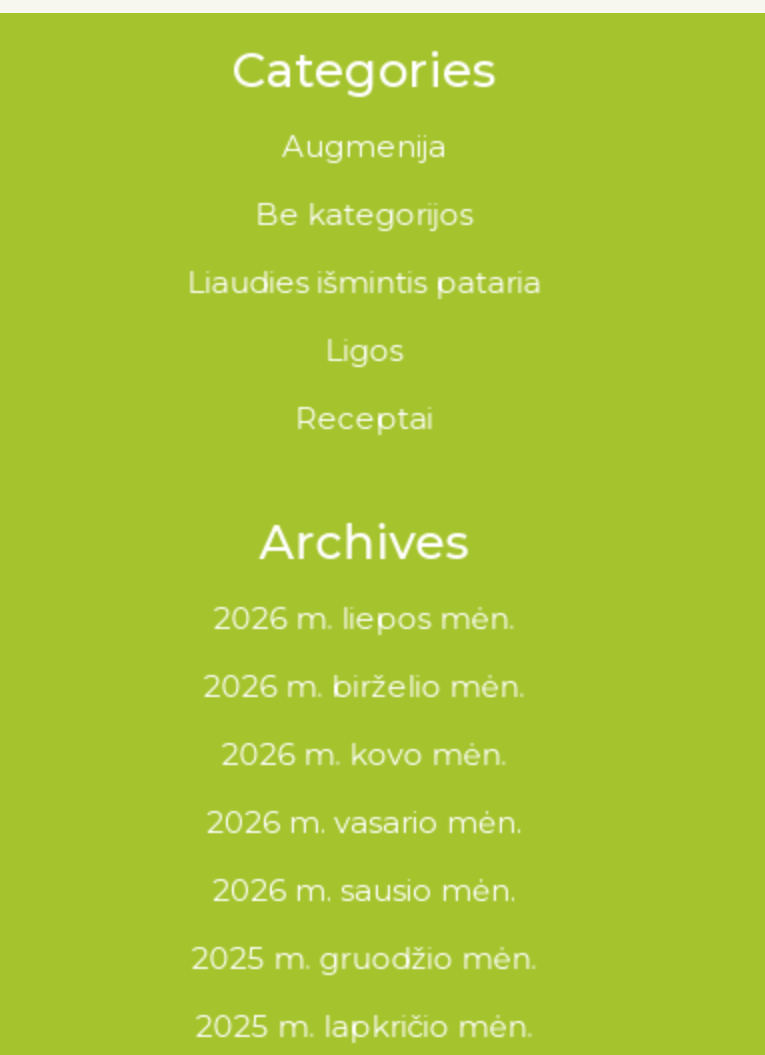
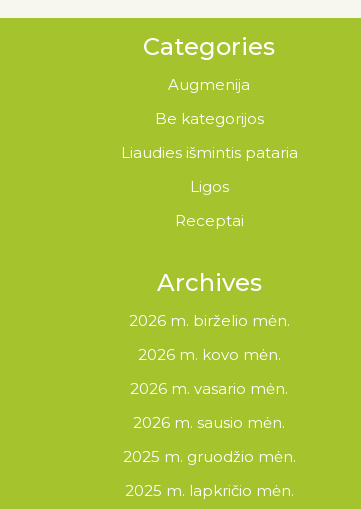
- 2026 m. liepos mėn.
